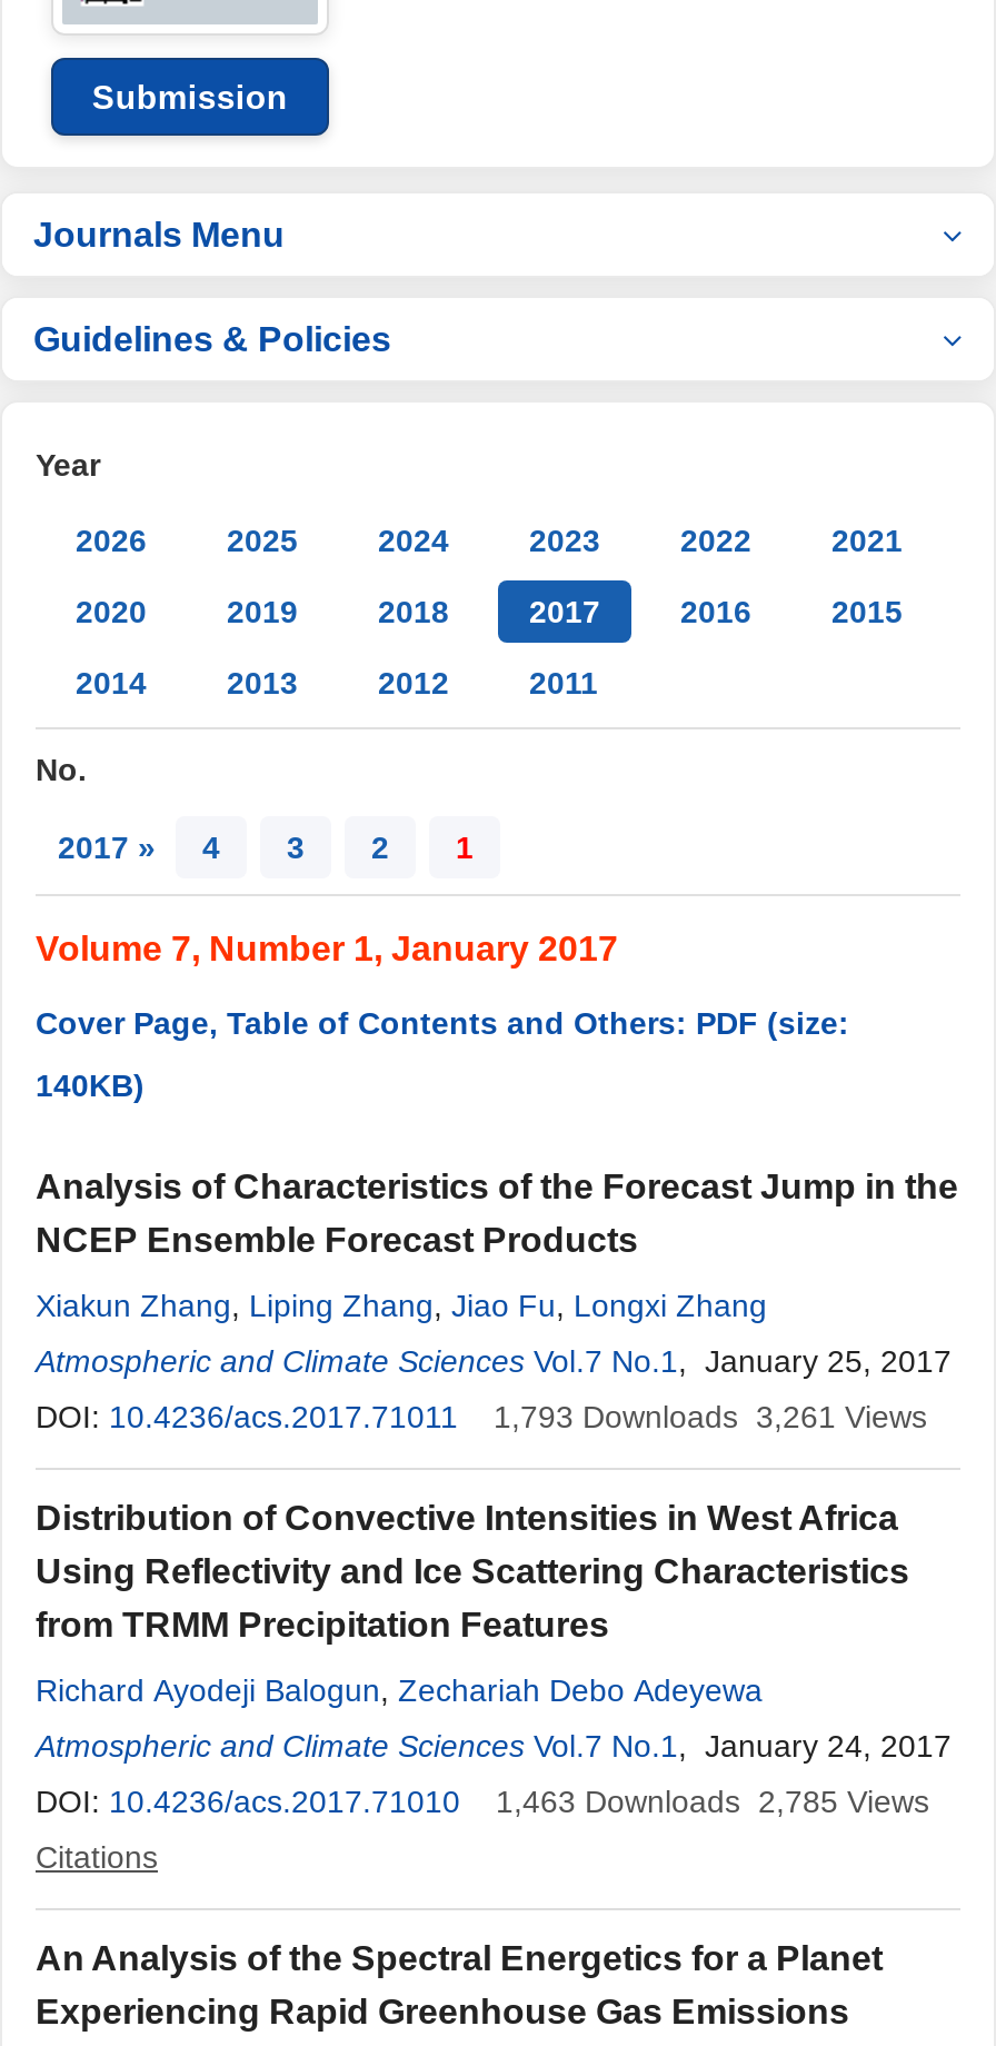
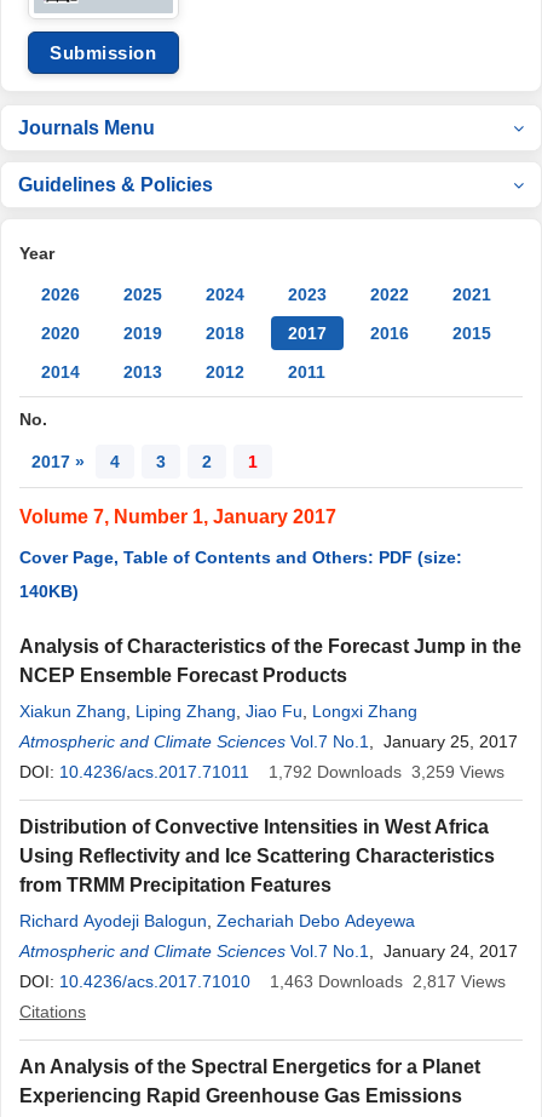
- 1,793 Downloads 3,261 Views
+ 1,792 Downloads 3,259 Views

- 1,463 Downloads 2,785 Views
+ 1,463 Downloads 2,817 Views
